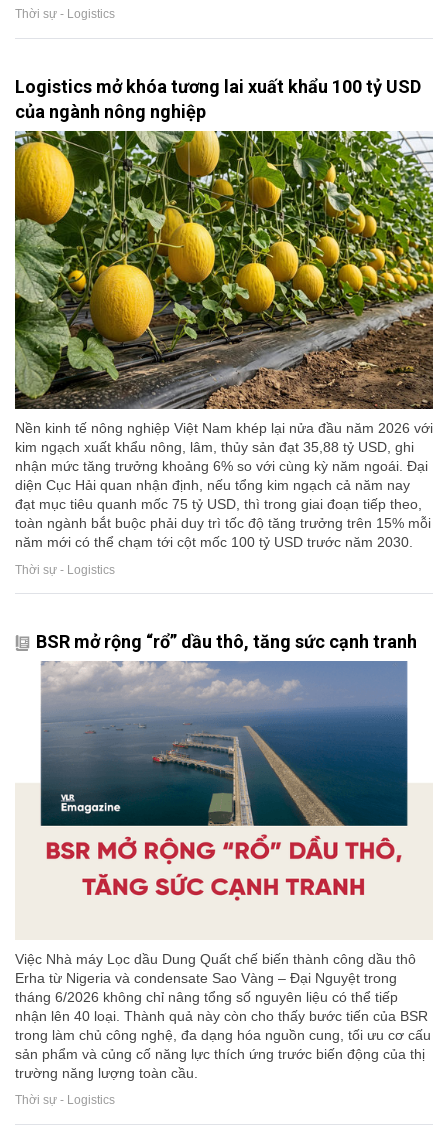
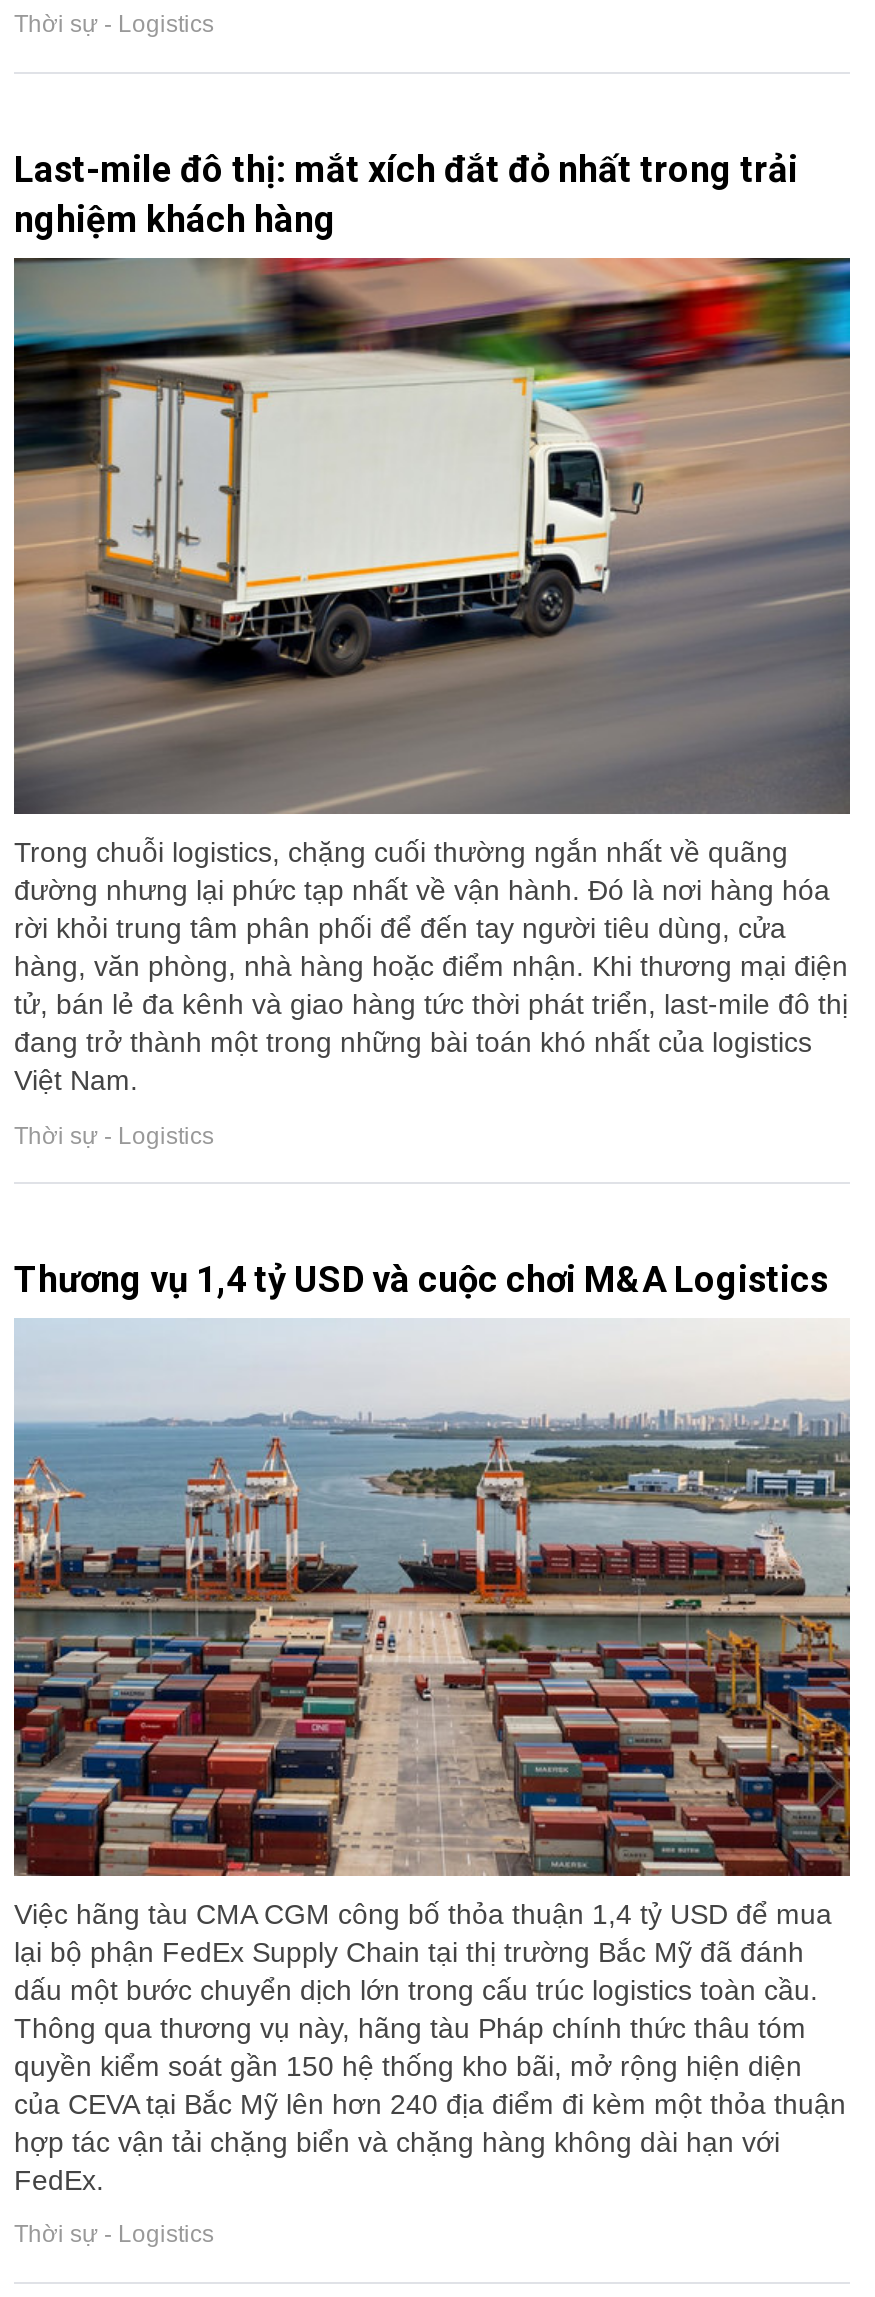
- Logistics mở khóa tương lai xuất khẩu 100 tỷ USD
- của ngành nông nghiệp
+ Last-mile đô thị: mắt xích đắt đỏ nhất trong trải
+ nghiệm khách hàng

- [image]
- Nền kinh tế nông nghiệp Việt Nam khép lại nửa đầu năm 2026 với
- kim ngạch xuất khẩu nông, lâm, thủy sản đạt 35,88 tỷ USD, ghi
- nhận mức tăng trưởng khoảng 6% so với cùng kỳ năm ngoái. Đại
- diện Cục Hải quan nhận định, nếu tổng kim ngạch cả năm nay
- đạt mục tiêu quanh mốc 75 tỷ USD, thì trong giai đoạn tiếp theo,
- toàn ngành bắt buộc phải duy trì tốc độ tăng trưởng trên 15% mỗi
- năm mới có thể chạm tới cột mốc 100 tỷ USD trước năm 2030.
+ [image]
+ Trong chuỗi logistics, chặng cuối thường ngắn nhất về quãng
+ đường nhưng lại phức tạp nhất về vận hành. Đó là nơi hàng hóa
+ rời khỏi trung tâm phân phối để đến tay người tiêu dùng, cửa
+ hàng, văn phòng, nhà hàng hoặc điểm nhận. Khi thương mại điện
+ tử, bán lẻ đa kênh và giao hàng tức thời phát triển, last-mile đô thị
+ đang trở thành một trong những bài toán khó nhất của logistics
+ Việt Nam.

- BSR mở rộng “rổ” dầu thô, tăng sức cạnh tranh
+ Thương vụ 1,4 tỷ USD và cuộc chơi M&A Logistics

- [image]
- Việc Nhà máy Lọc dầu Dung Quất chế biến thành công dầu thô
- Erha từ Nigeria và condensate Sao Vàng – Đại Nguyệt trong
- tháng 6/2026 không chỉ nâng tổng số nguyên liệu có thể tiếp
- nhận lên 40 loại. Thành quả này còn cho thấy bước tiến của BSR
- trong làm chủ công nghệ, đa dạng hóa nguồn cung, tối ưu cơ cấu
- sản phẩm và củng cố năng lực thích ứng trước biến động của thị
- trường năng lượng toàn cầu.
+ [image]
+ Việc hãng tàu CMA CGM công bố thỏa thuận 1,4 tỷ USD để mua
+ lại bộ phận FedEx Supply Chain tại thị trường Bắc Mỹ đã đánh
+ dấu một bước chuyển dịch lớn trong cấu trúc logistics toàn cầu.
+ Thông qua thương vụ này, hãng tàu Pháp chính thức thâu tóm
+ quyền kiểm soát gần 150 hệ thống kho bãi, mở rộng hiện diện
+ của CEVA tại Bắc Mỹ lên hơn 240 địa điểm đi kèm một thỏa thuận
+ hợp tác vận tải chặng biển và chặng hàng không dài hạn với
+ FedEx.
